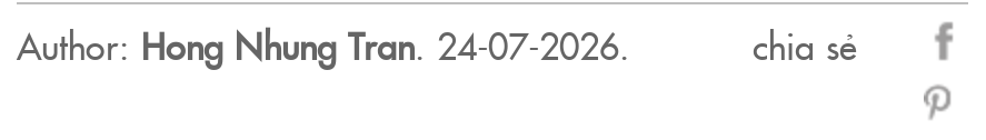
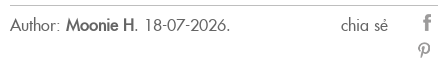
- Author: Hong Nhung Tran. 24-07-2026.
+ Author: Moonie H. 18-07-2026.
